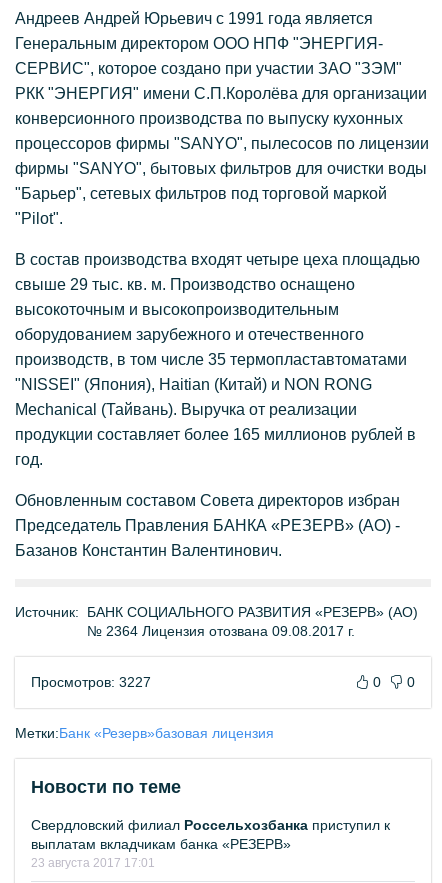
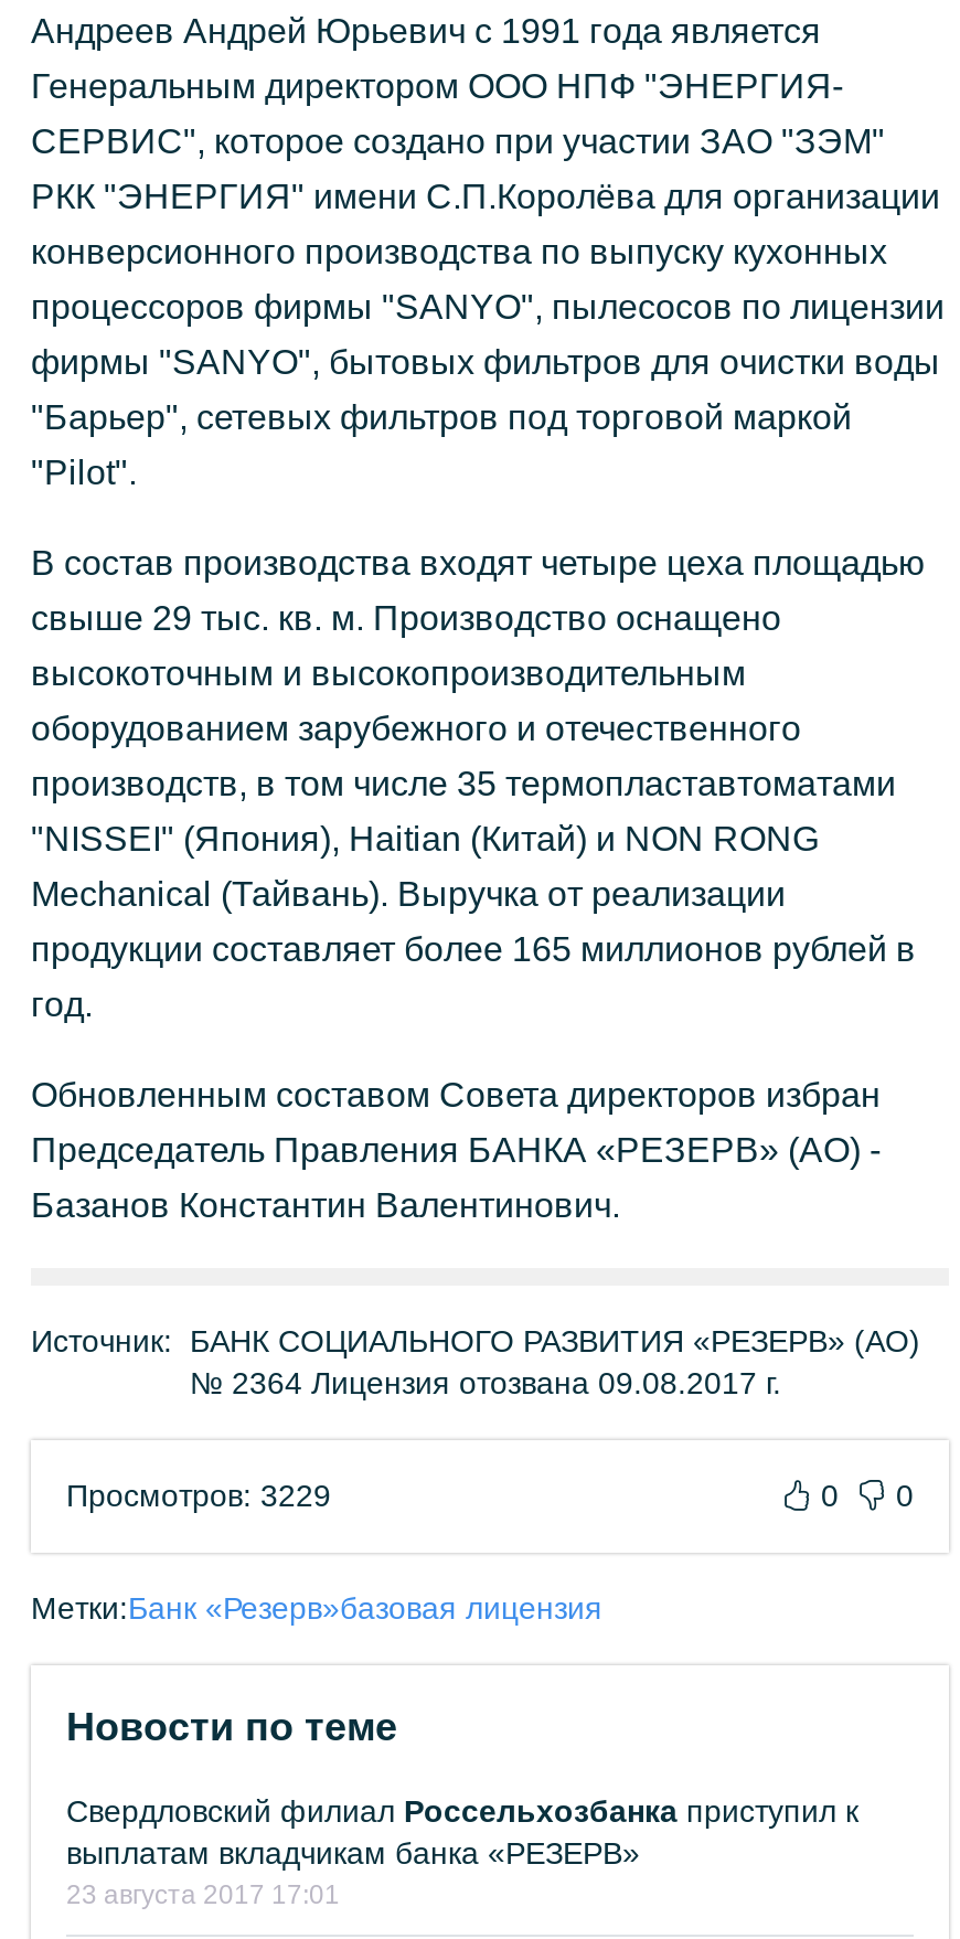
- Просмотров: 3227
+ Просмотров: 3229
